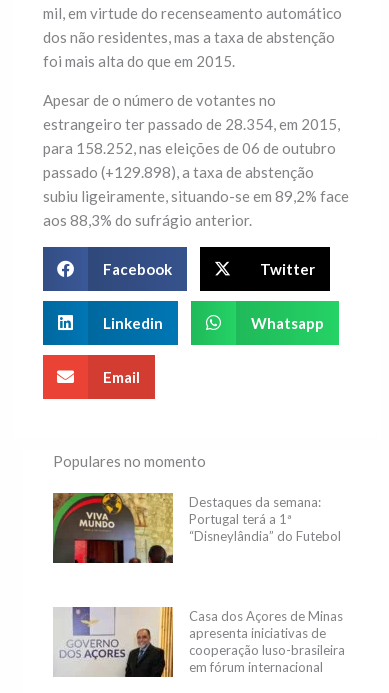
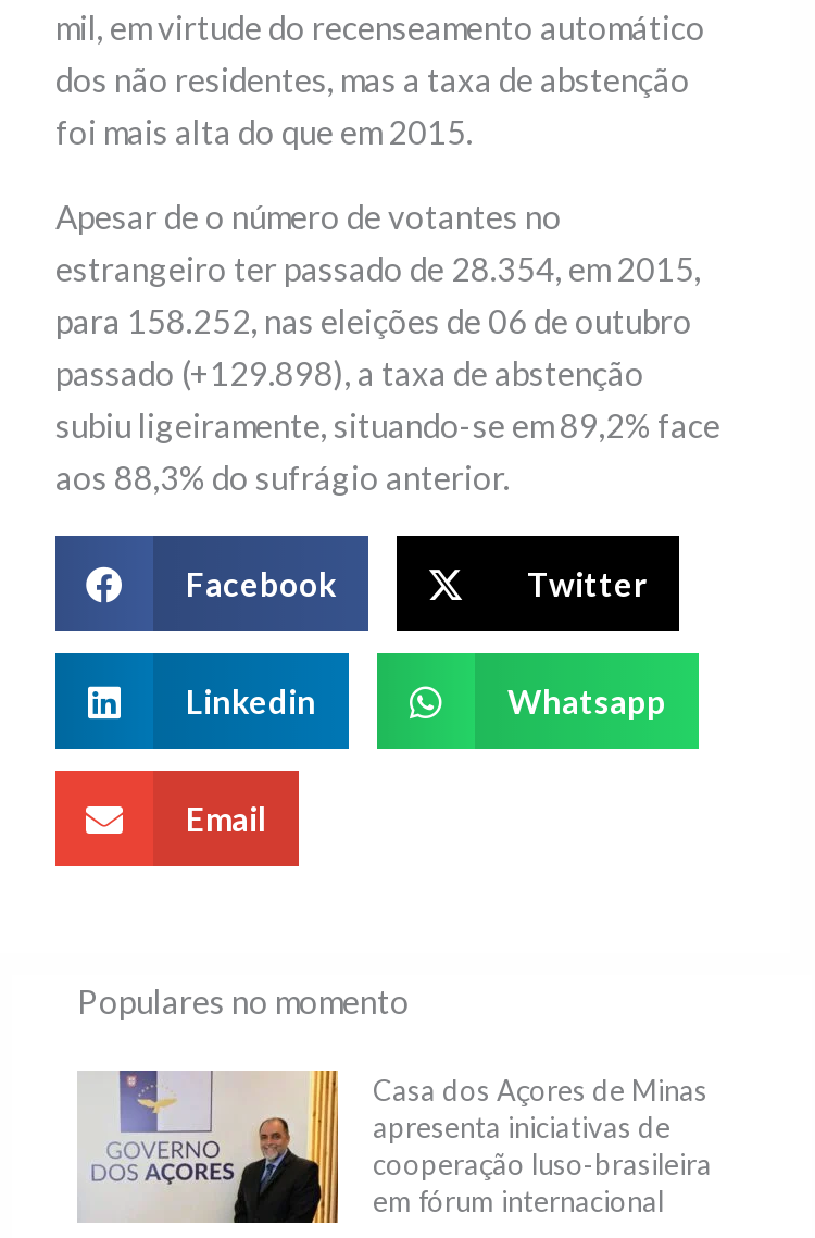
- [image]
- Destaques da semana:
- Portugal terá a 1ª
- “Disneylândia” do Futebol
